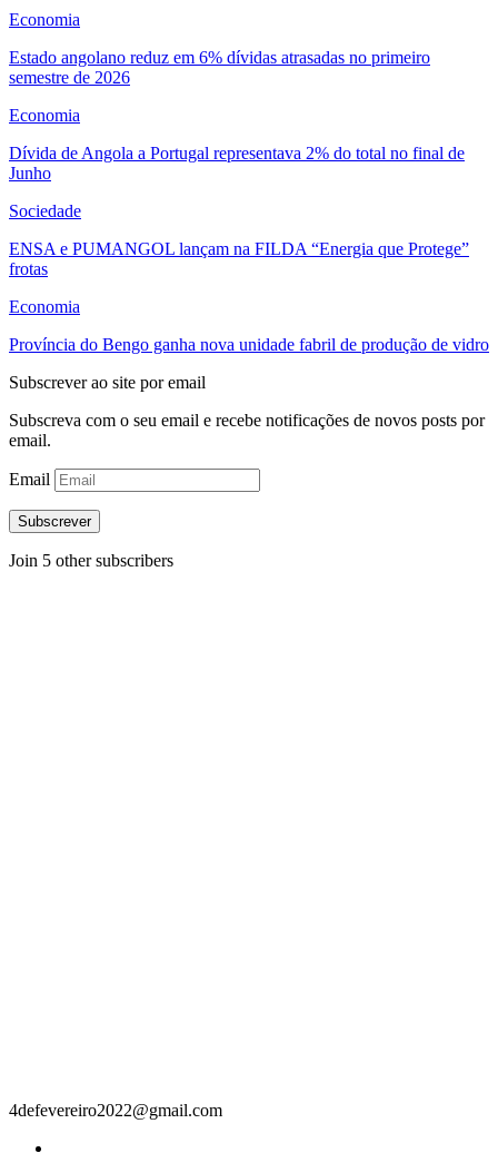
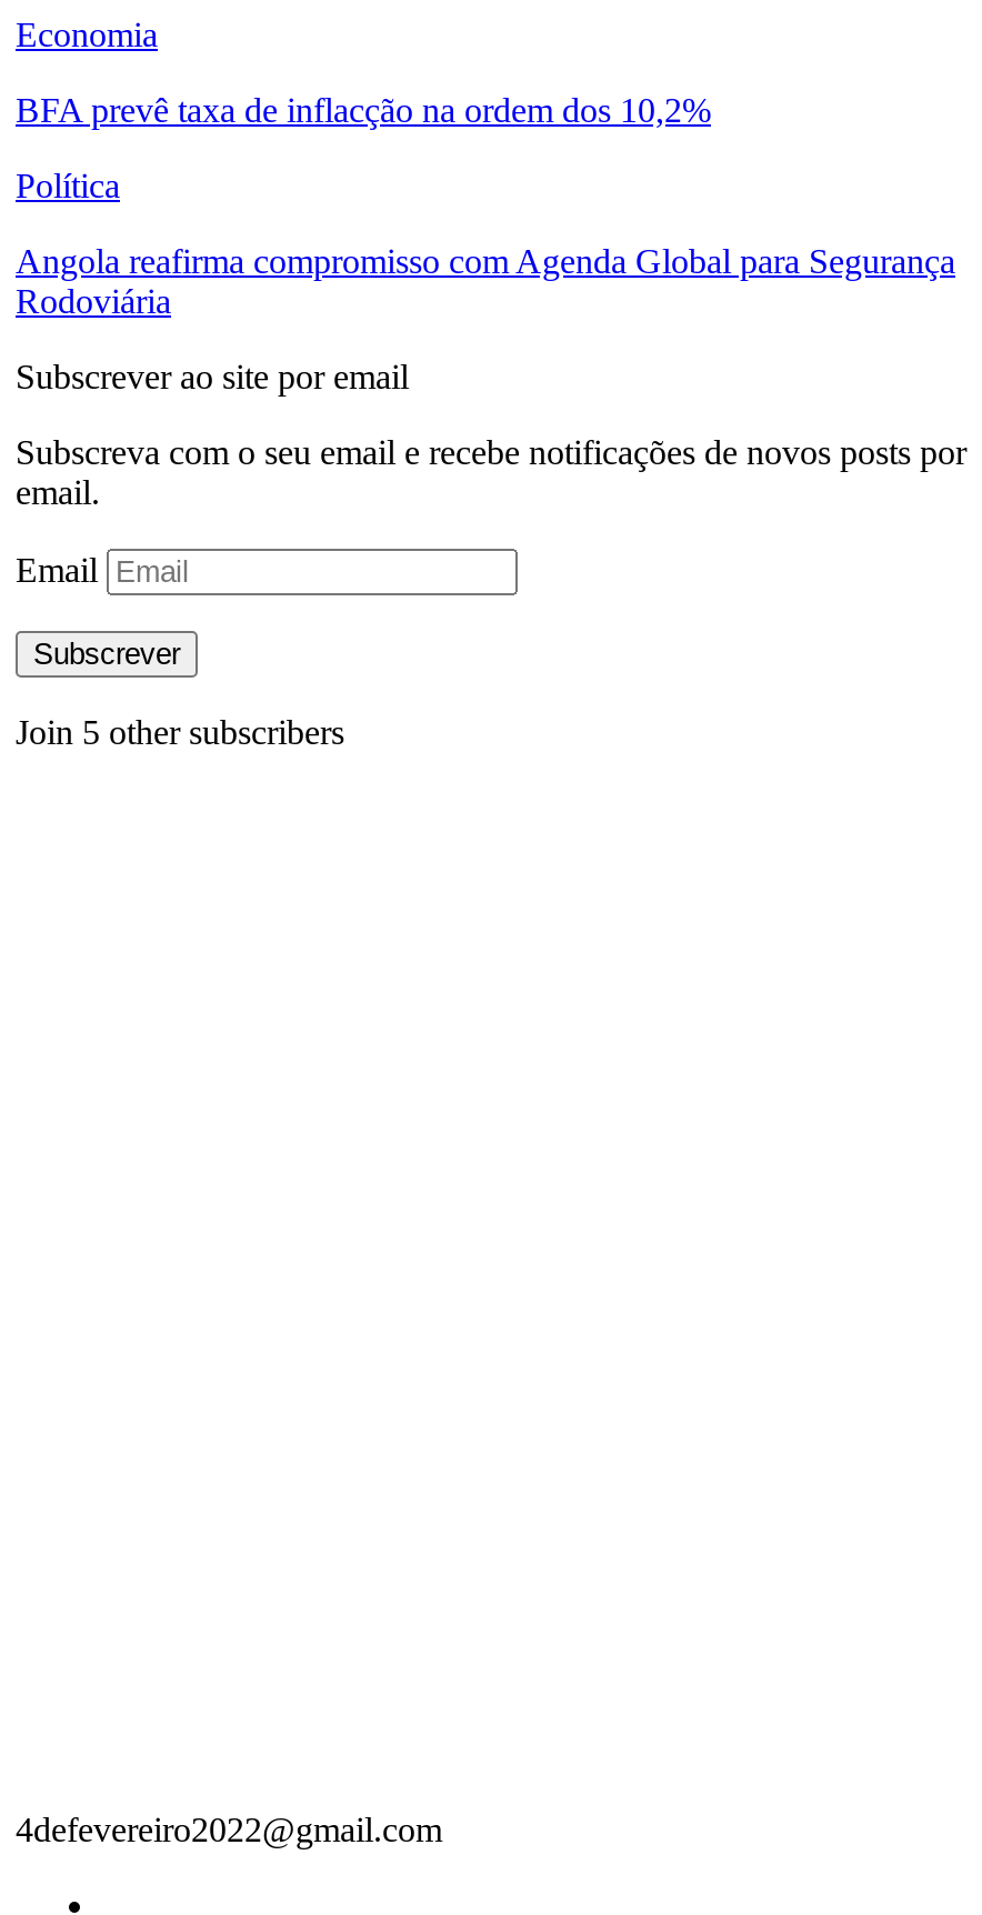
- Estado angolano reduz em 6% dívidas atrasadas no primeiro
- semestre de 2026
- Economia
- Dívida de Angola a Portugal representava 2% do total no final de
- Junho
- Sociedade
- ENSA e PUMANGOL lançam na FILDA “Energia que Protege”
- frotas
- Economia
- Província do Bengo ganha nova unidade fabril de produção de vidro
+ BFA prevê taxa de inflacção na ordem dos 10,2%
+ Política
+ Angola reafirma compromisso com Agenda Global para Segurança
+ Rodoviária
